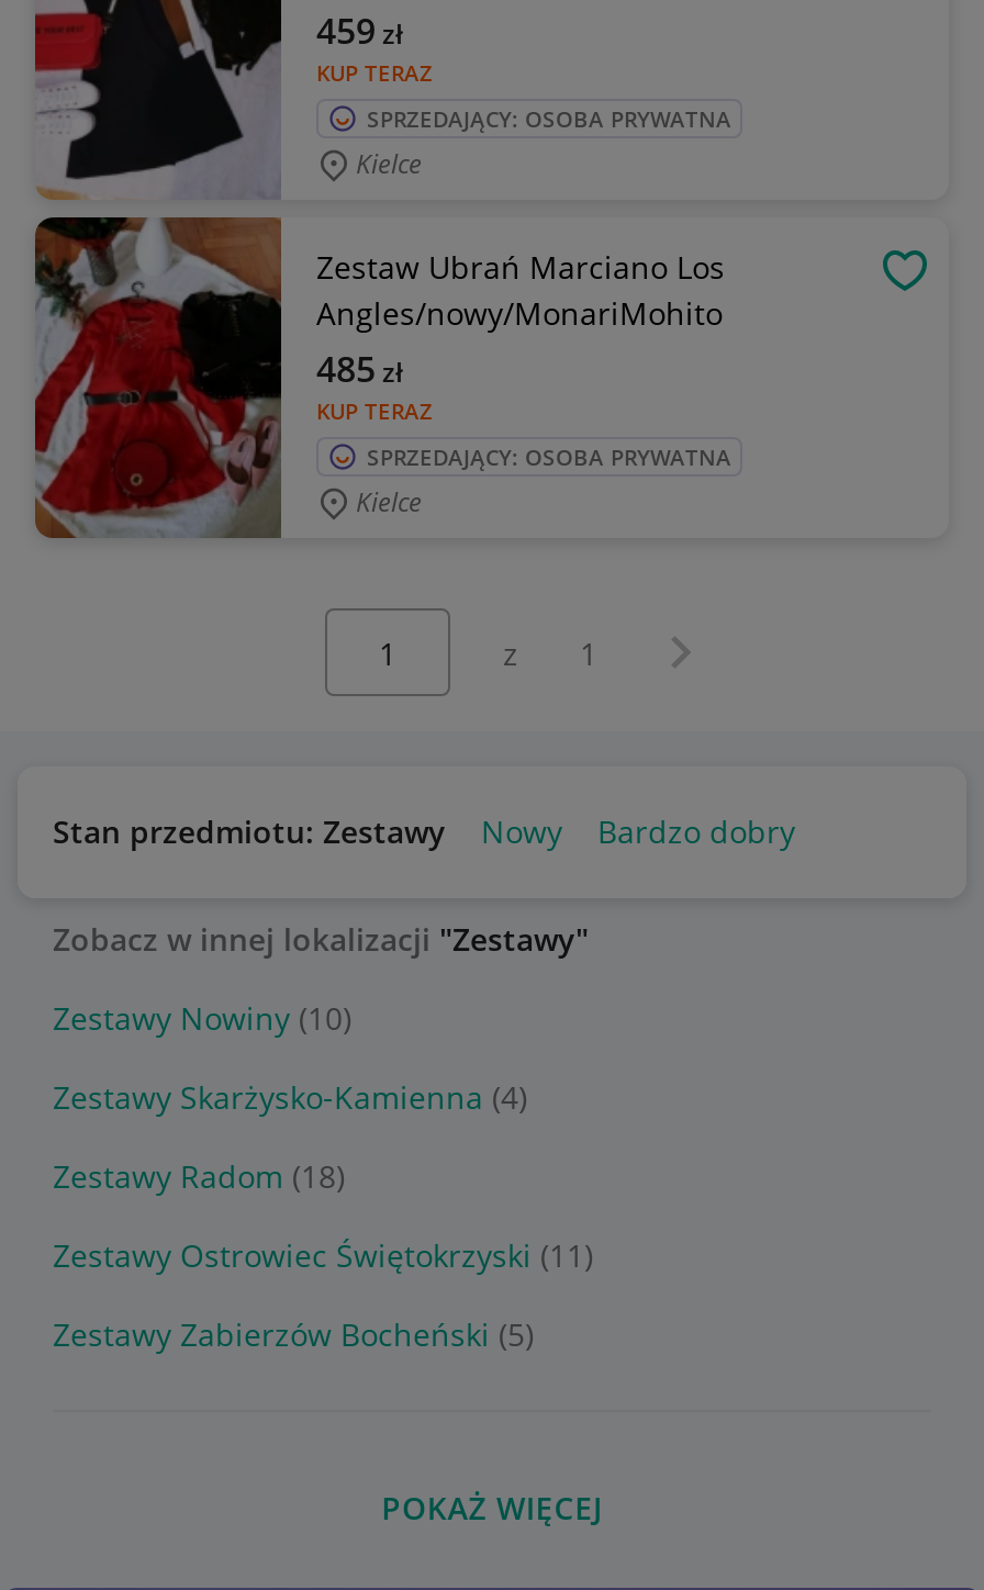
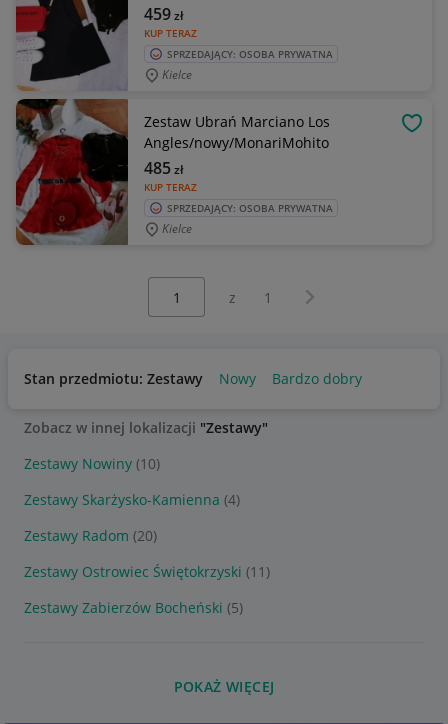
- Zestawy Radom (18)
+ Zestawy Radom (20)
